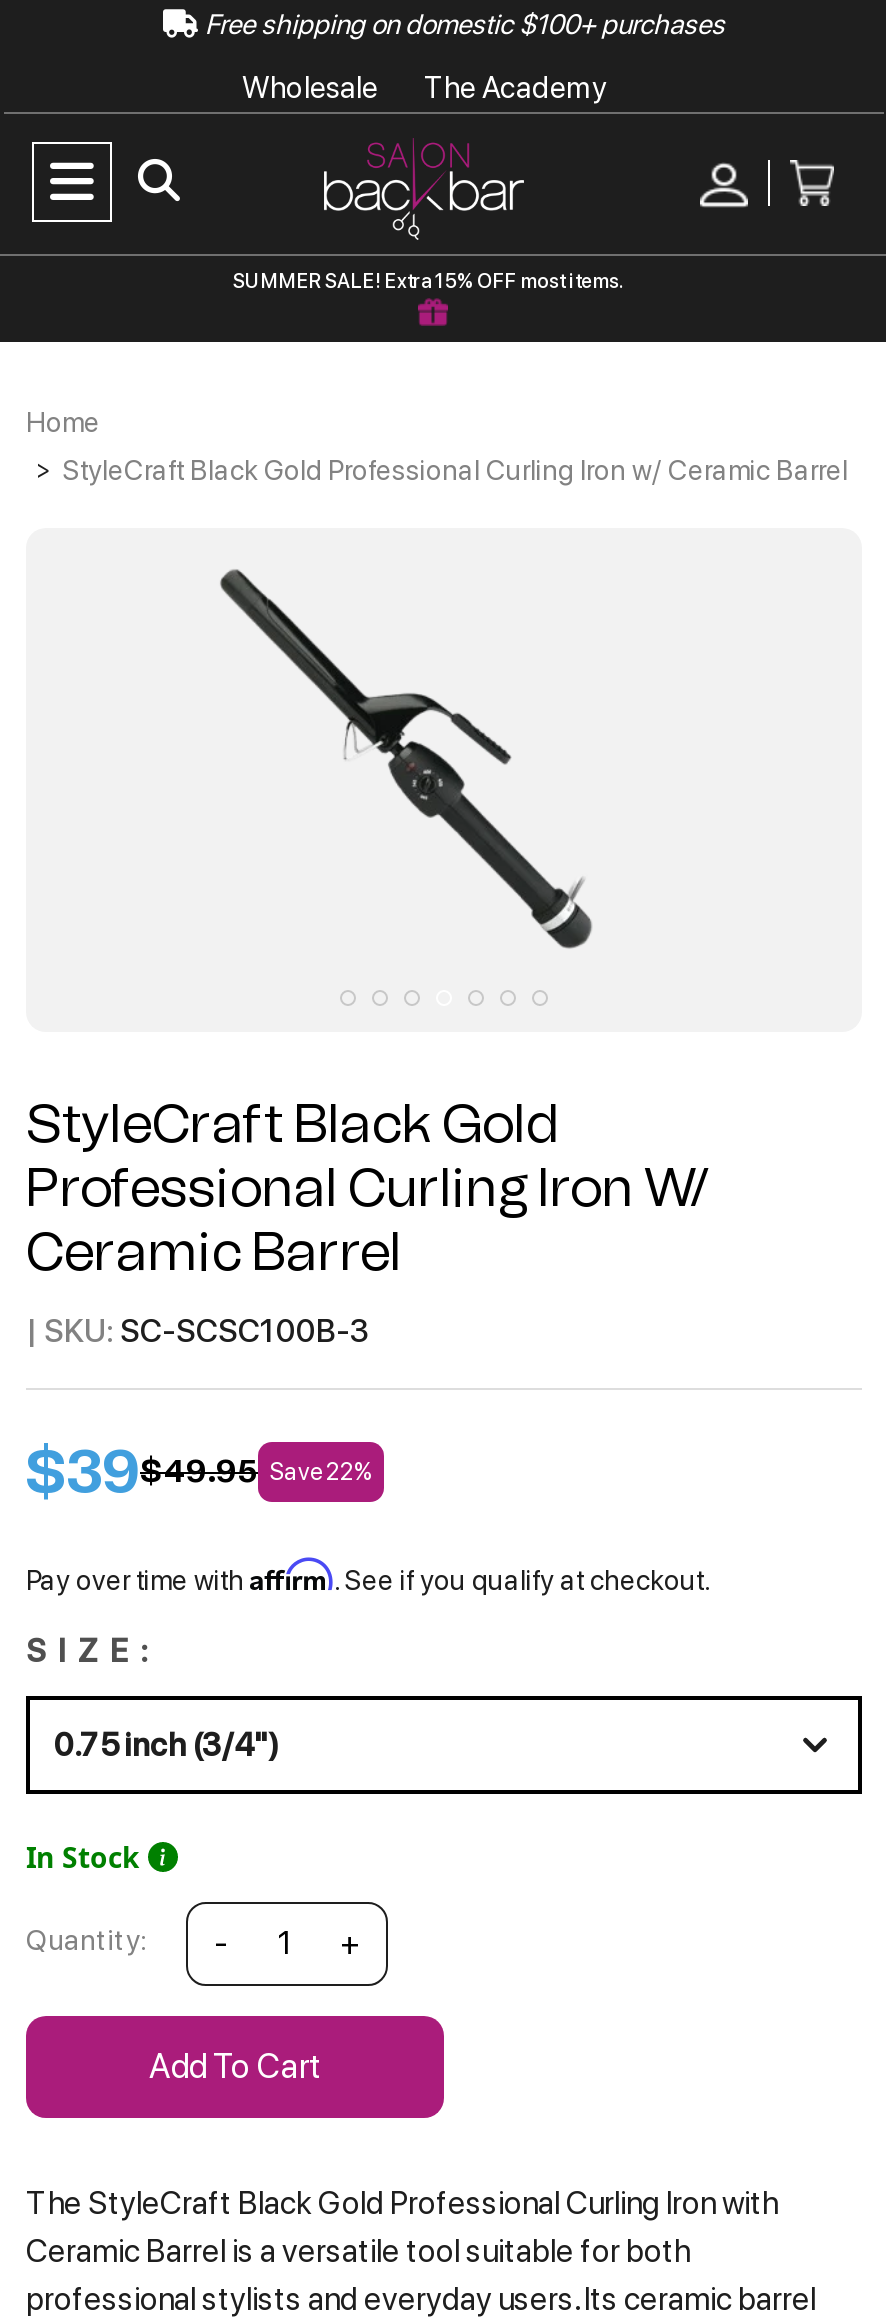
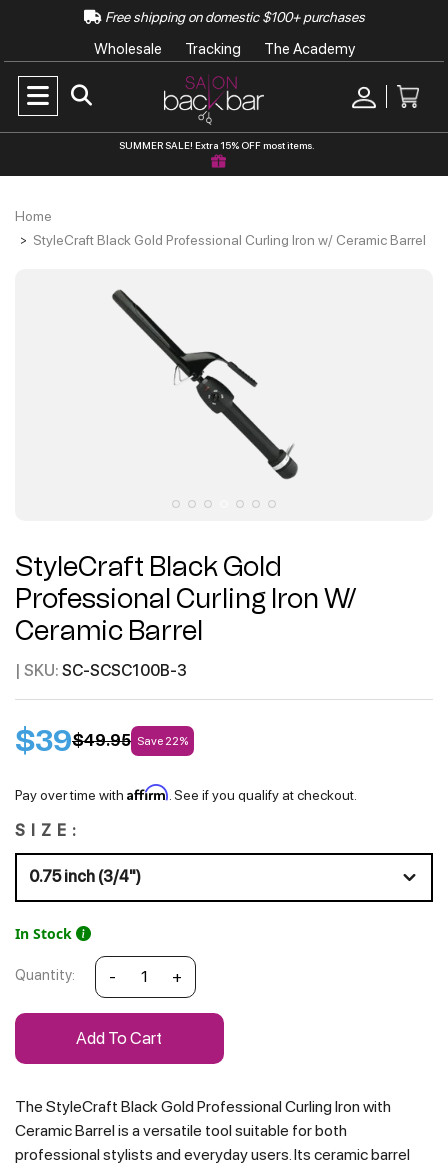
+ Tracking
